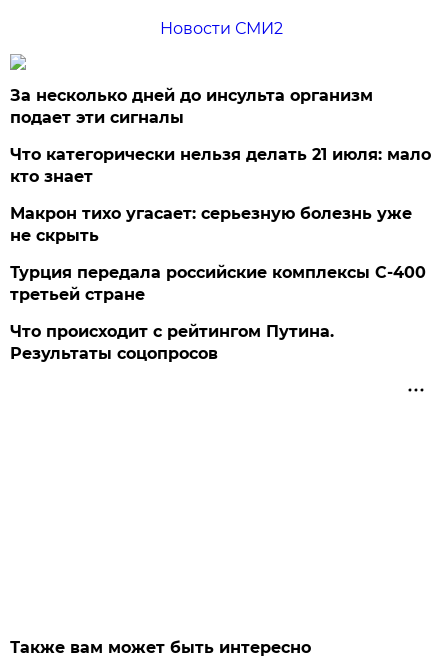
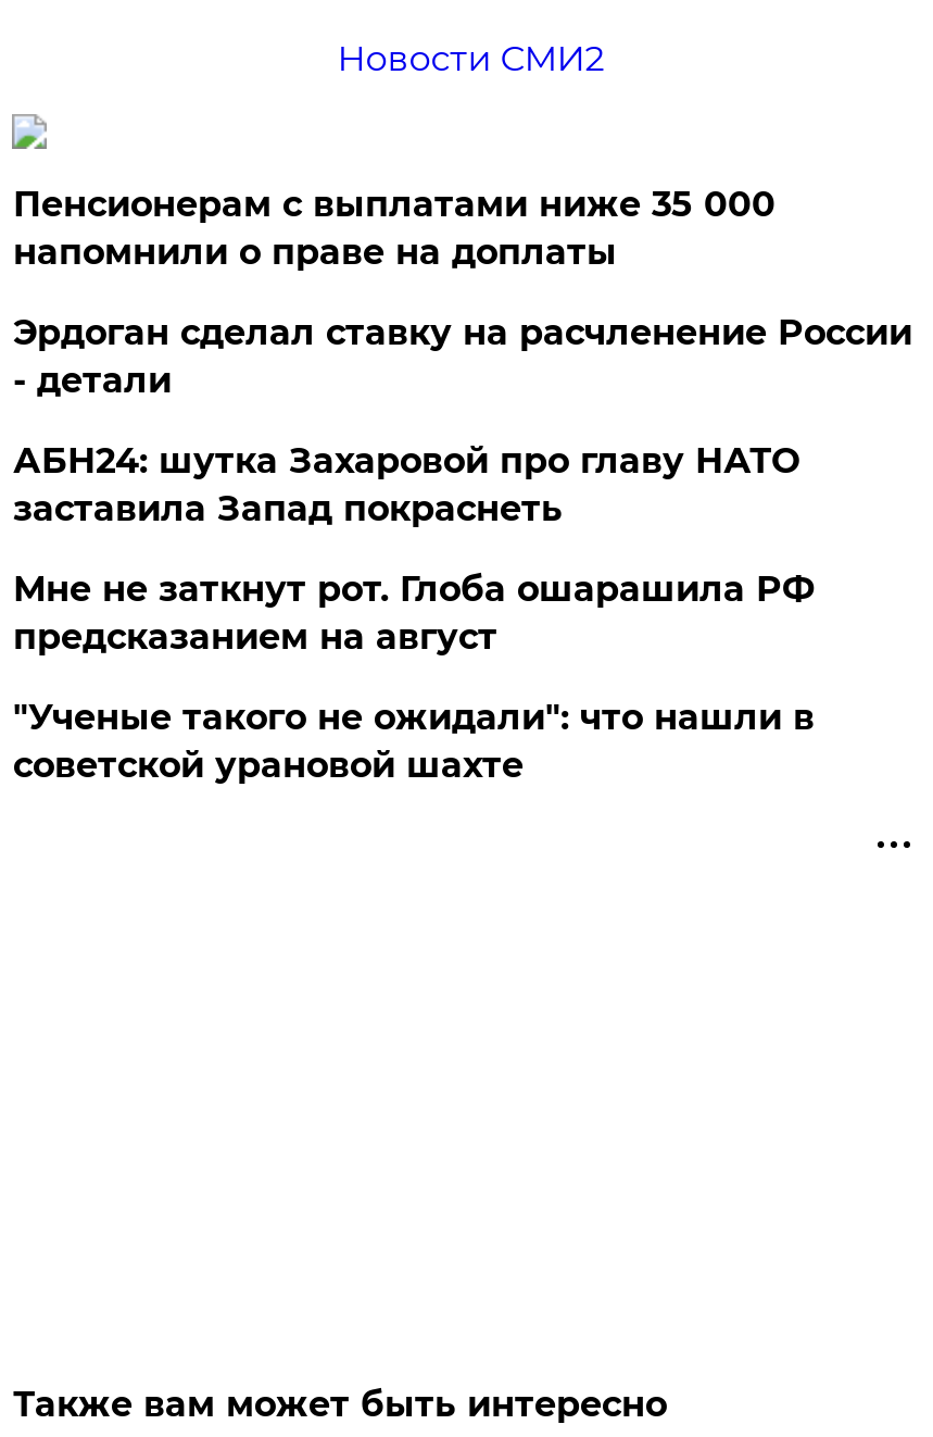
- За несколько дней до инсульта организм
- подает эти сигналы
+ Пенсионерам с выплатами ниже 35 000
+ напомнили о праве на доплаты

- Что категорически нельзя делать 21 июля: мало
- кто знает
+ Эрдоган сделал ставку на расчленение России
+ - детали

- Макрон тихо угасает: серьезную болезнь уже
- не скрыть
+ АБН24: шутка Захаровой про главу НАТО
+ заставила Запад покраснеть

- Турция передала российские комплексы С-400
- третьей стране
+ Мне не заткнут рот. Глоба ошарашила РФ
+ предсказанием на август

- Что происходит с рейтингом Путина.
- Результаты соцопросов
+ "Ученые такого не ожидали": что нашли в
+ советской урановой шахте
